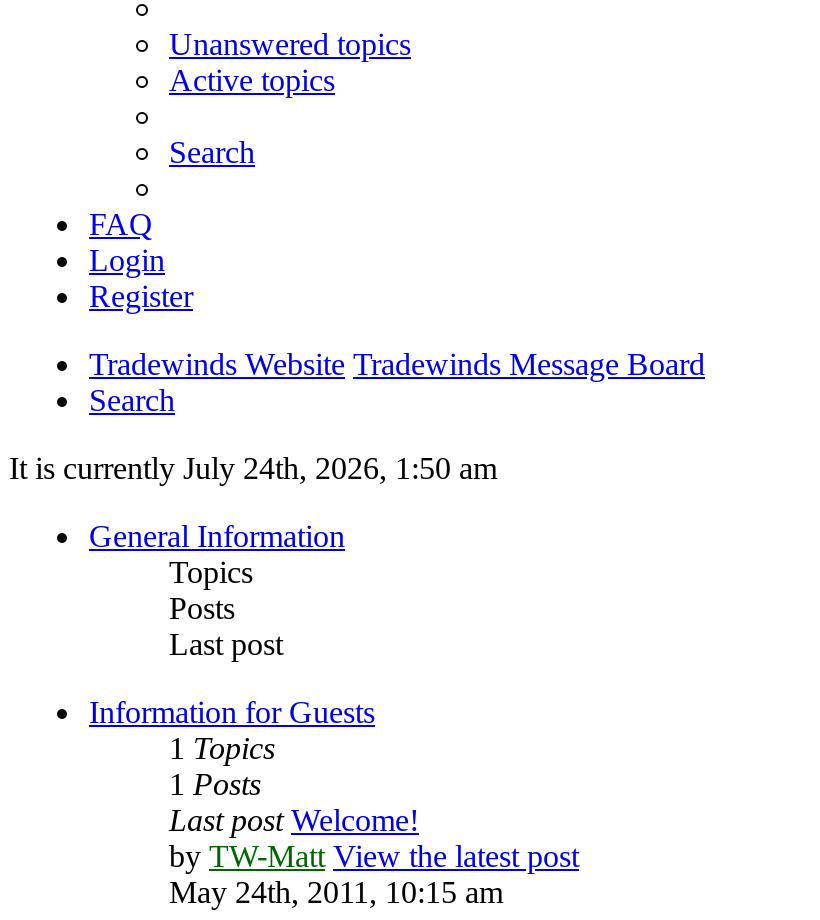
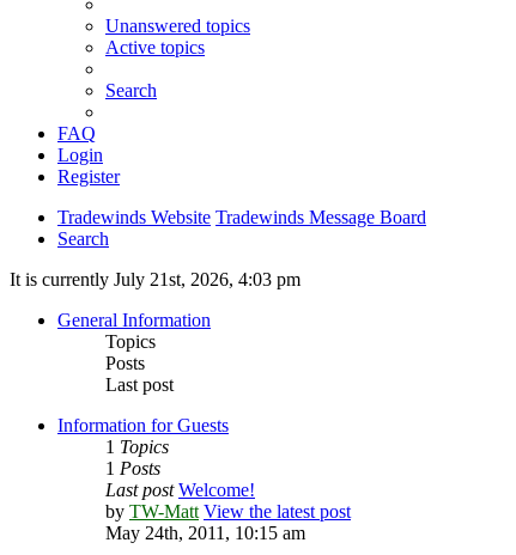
- It is currently July 24th, 2026, 1:50 am
+ It is currently July 21st, 2026, 4:03 pm
